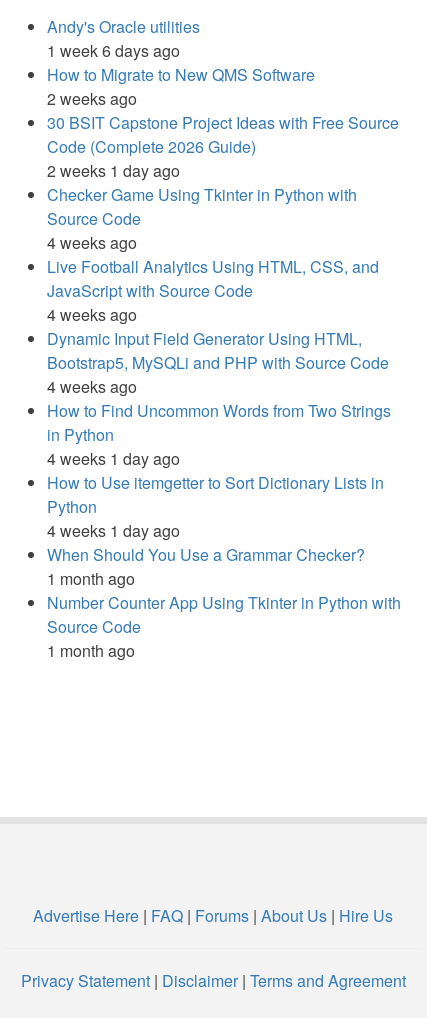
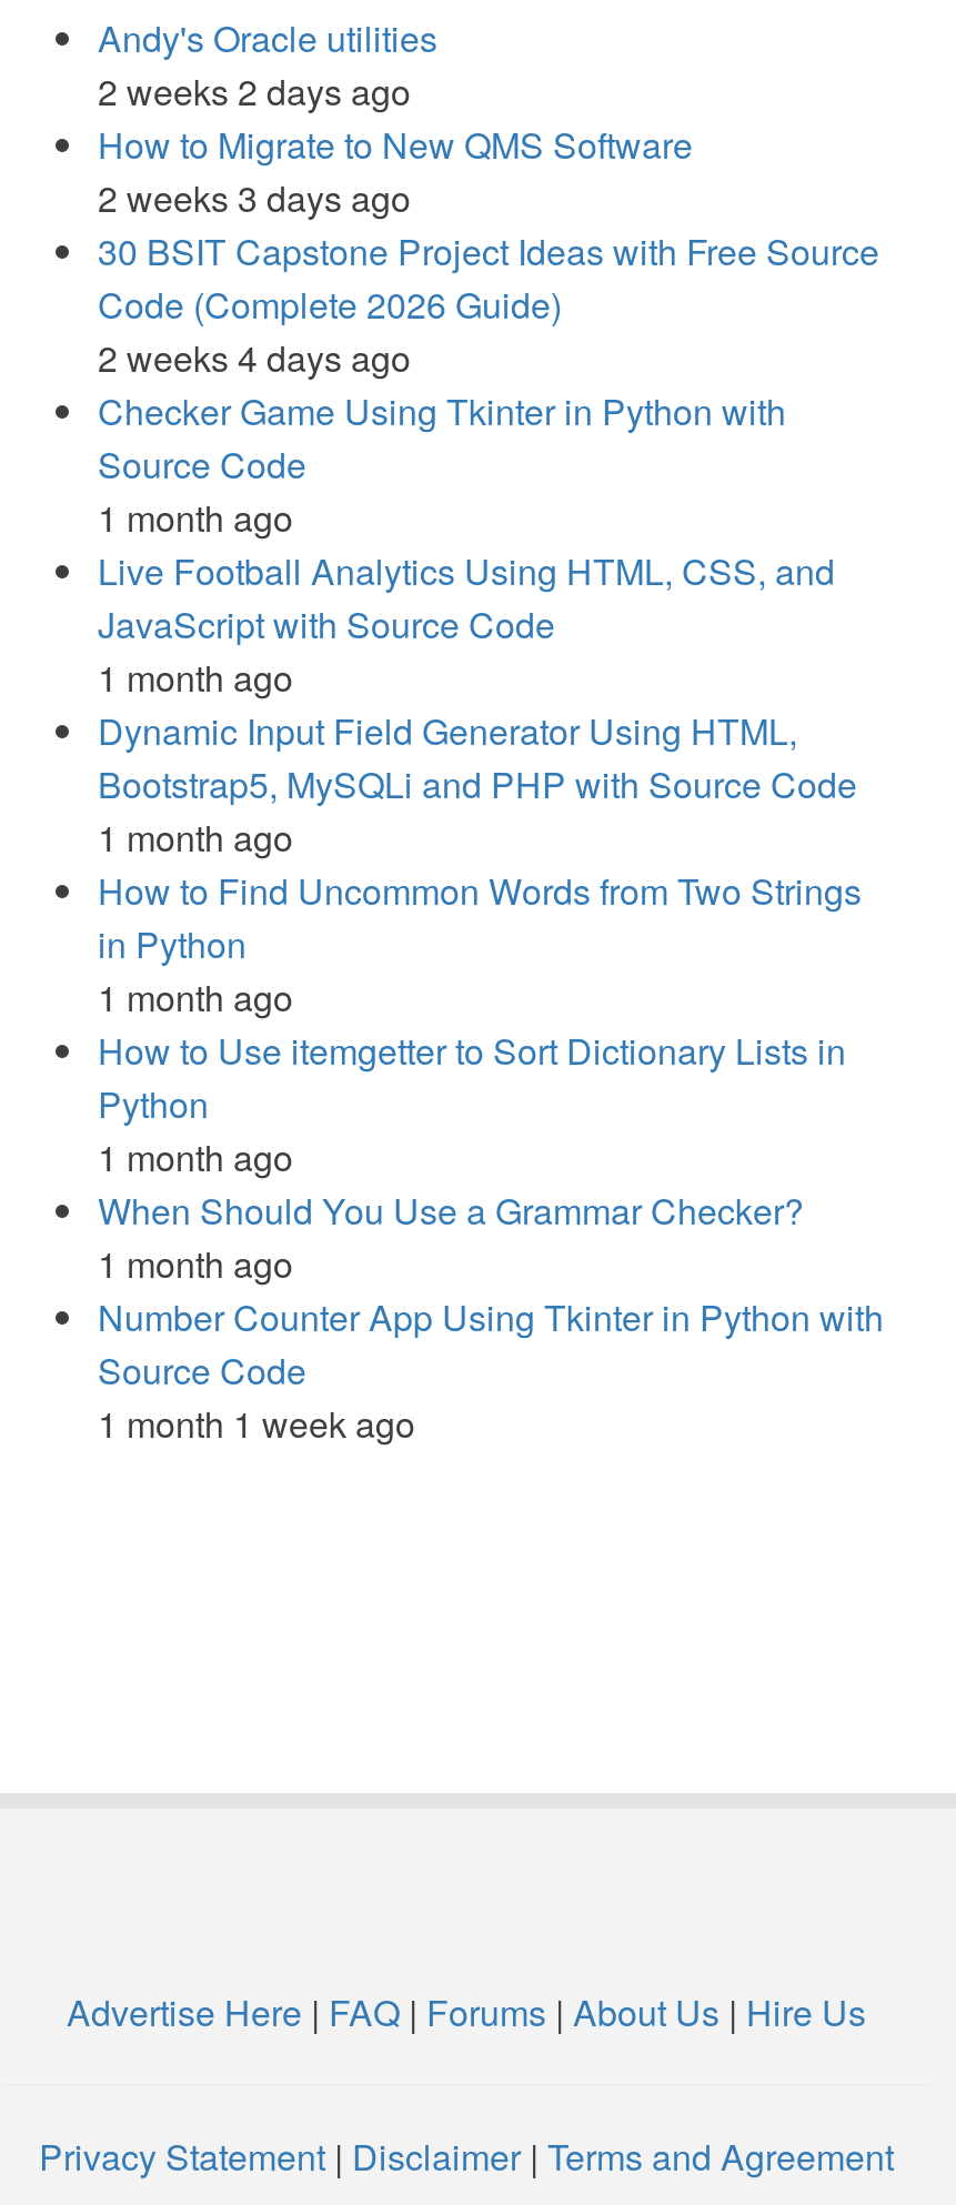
- 1 week 6 days ago
+ 2 weeks 2 days ago

- 2 weeks ago
+ 2 weeks 3 days ago

- 2 weeks 1 day ago
+ 2 weeks 4 days ago

- 4 weeks ago
+ 1 month ago

- 4 weeks ago
+ 1 month ago

- 4 weeks ago
+ 1 month ago

- 4 weeks 1 day ago
+ 1 month ago

- 4 weeks 1 day ago
+ 1 month ago

- 1 month ago
+ 1 month 1 week ago
